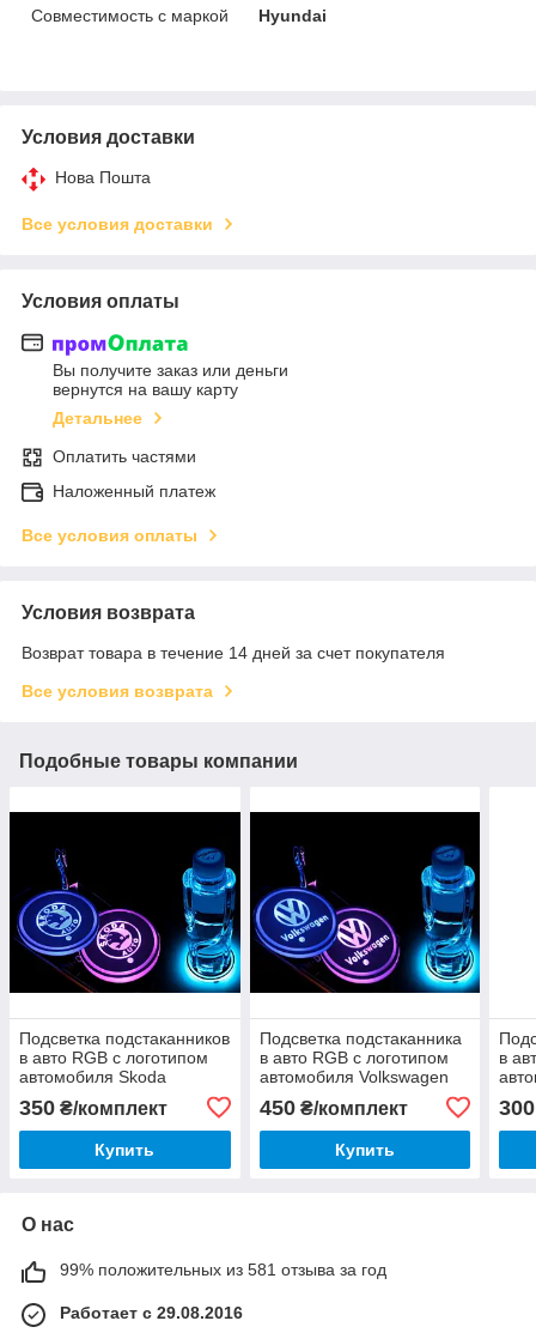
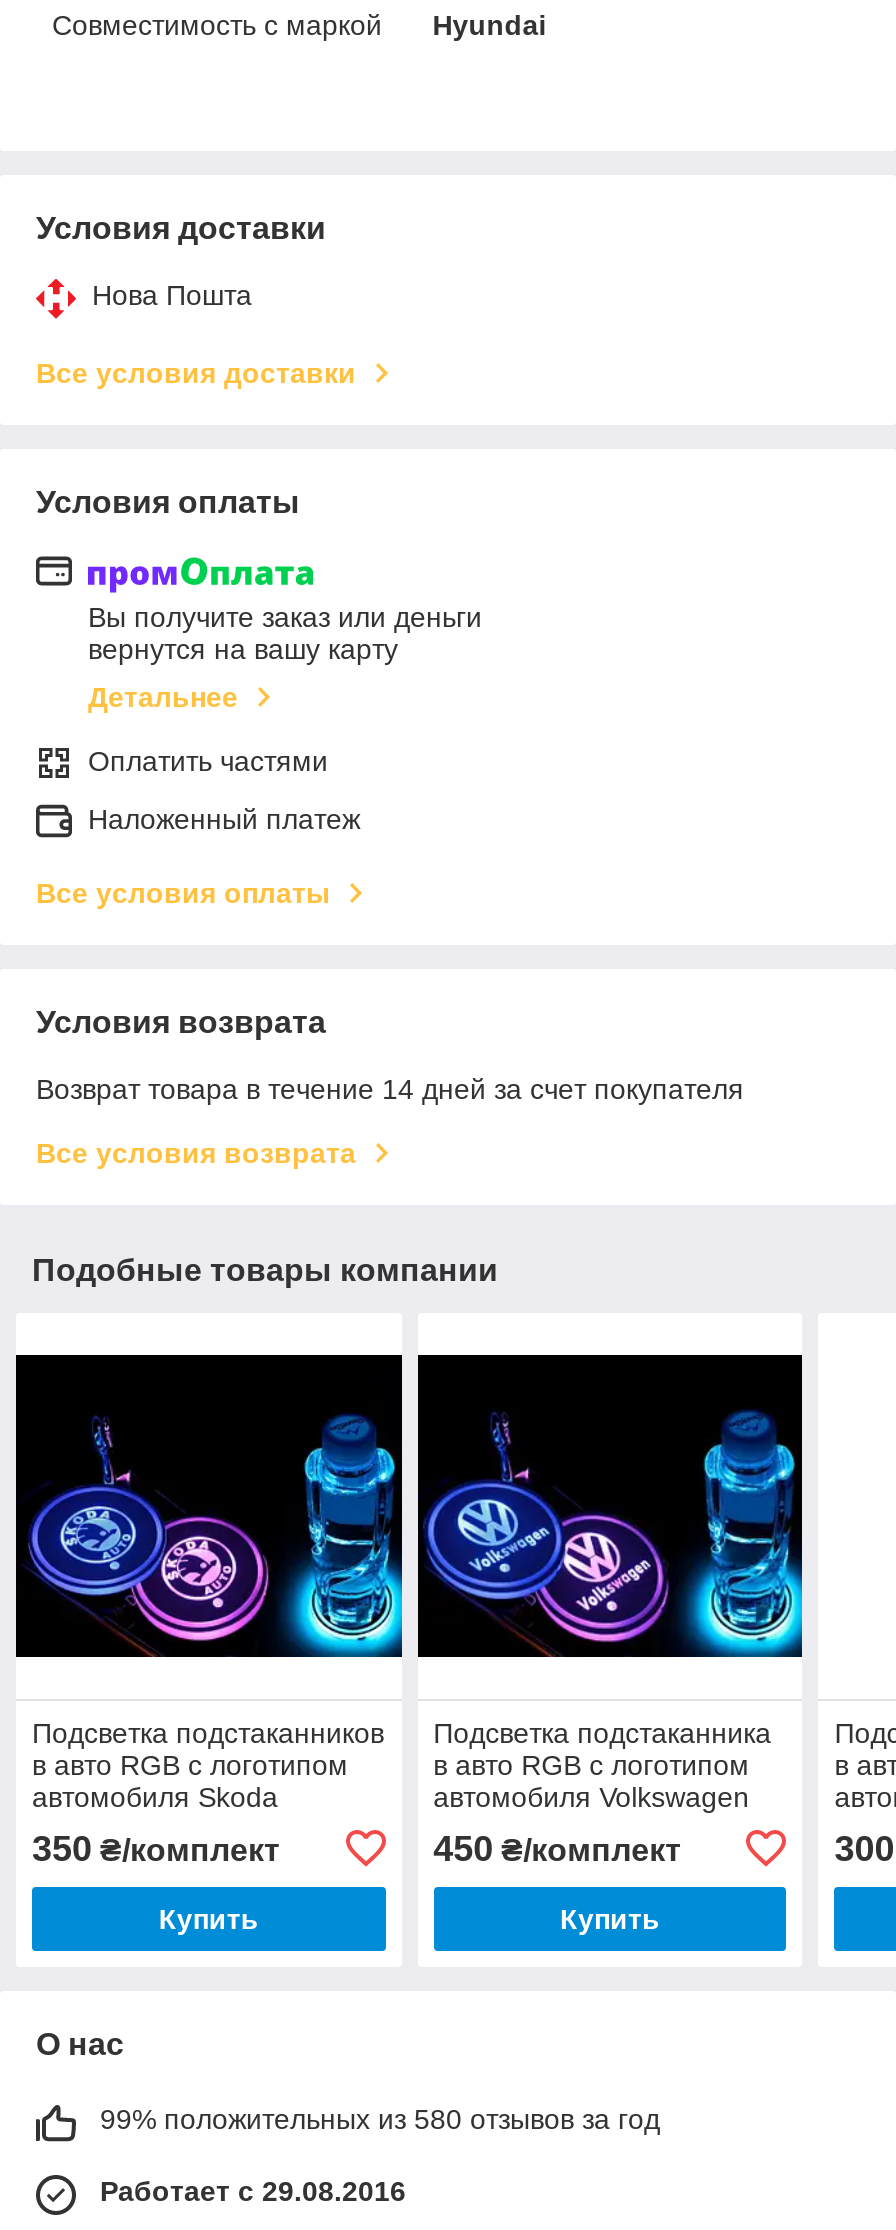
- 99% положительных из 581 отзыва за год
+ 99% положительных из 580 отзывов за год
